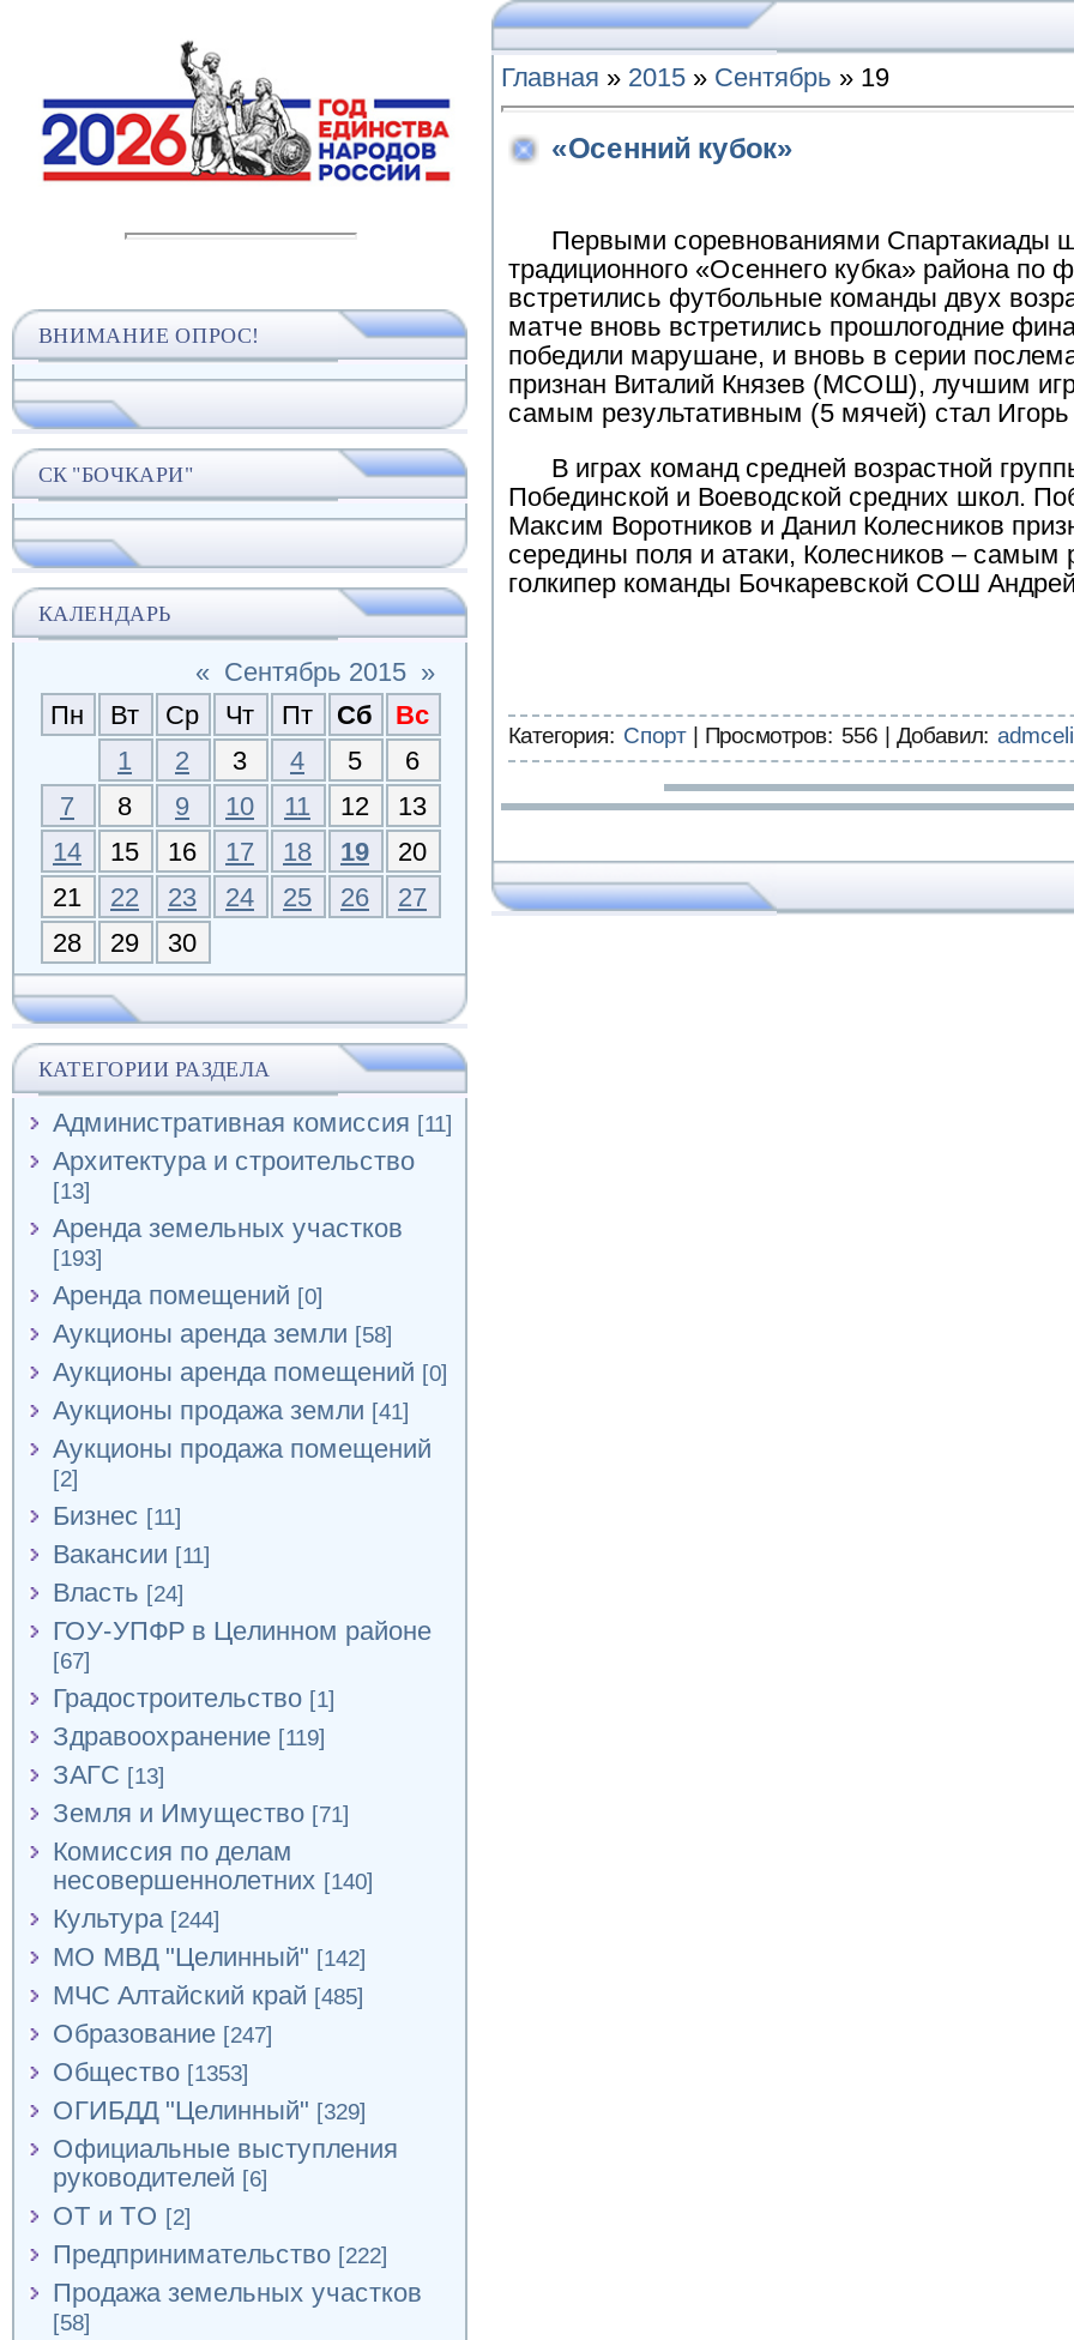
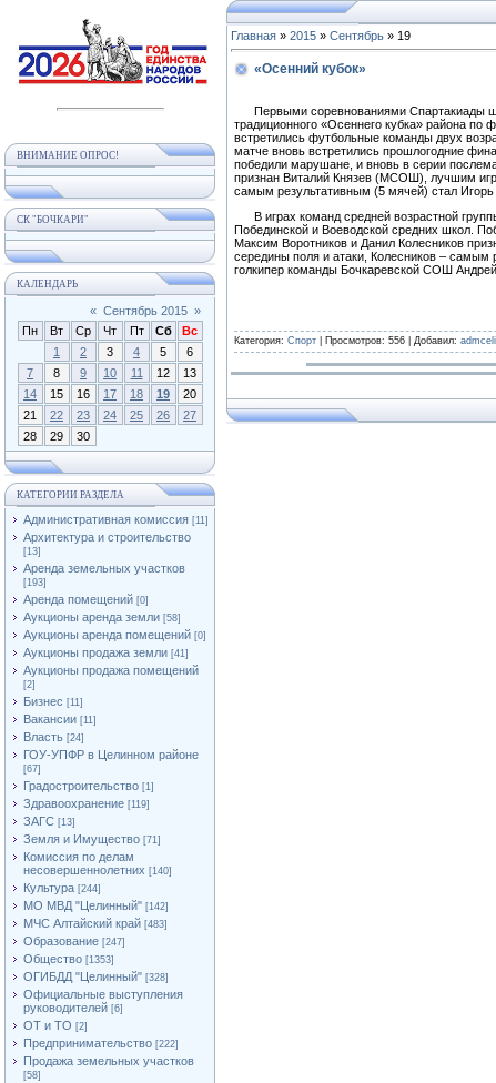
- МЧС Алтайский край [485]
+ МЧС Алтайский край [483]

- ОГИБДД "Целинный" [329]
+ ОГИБДД "Целинный" [328]
